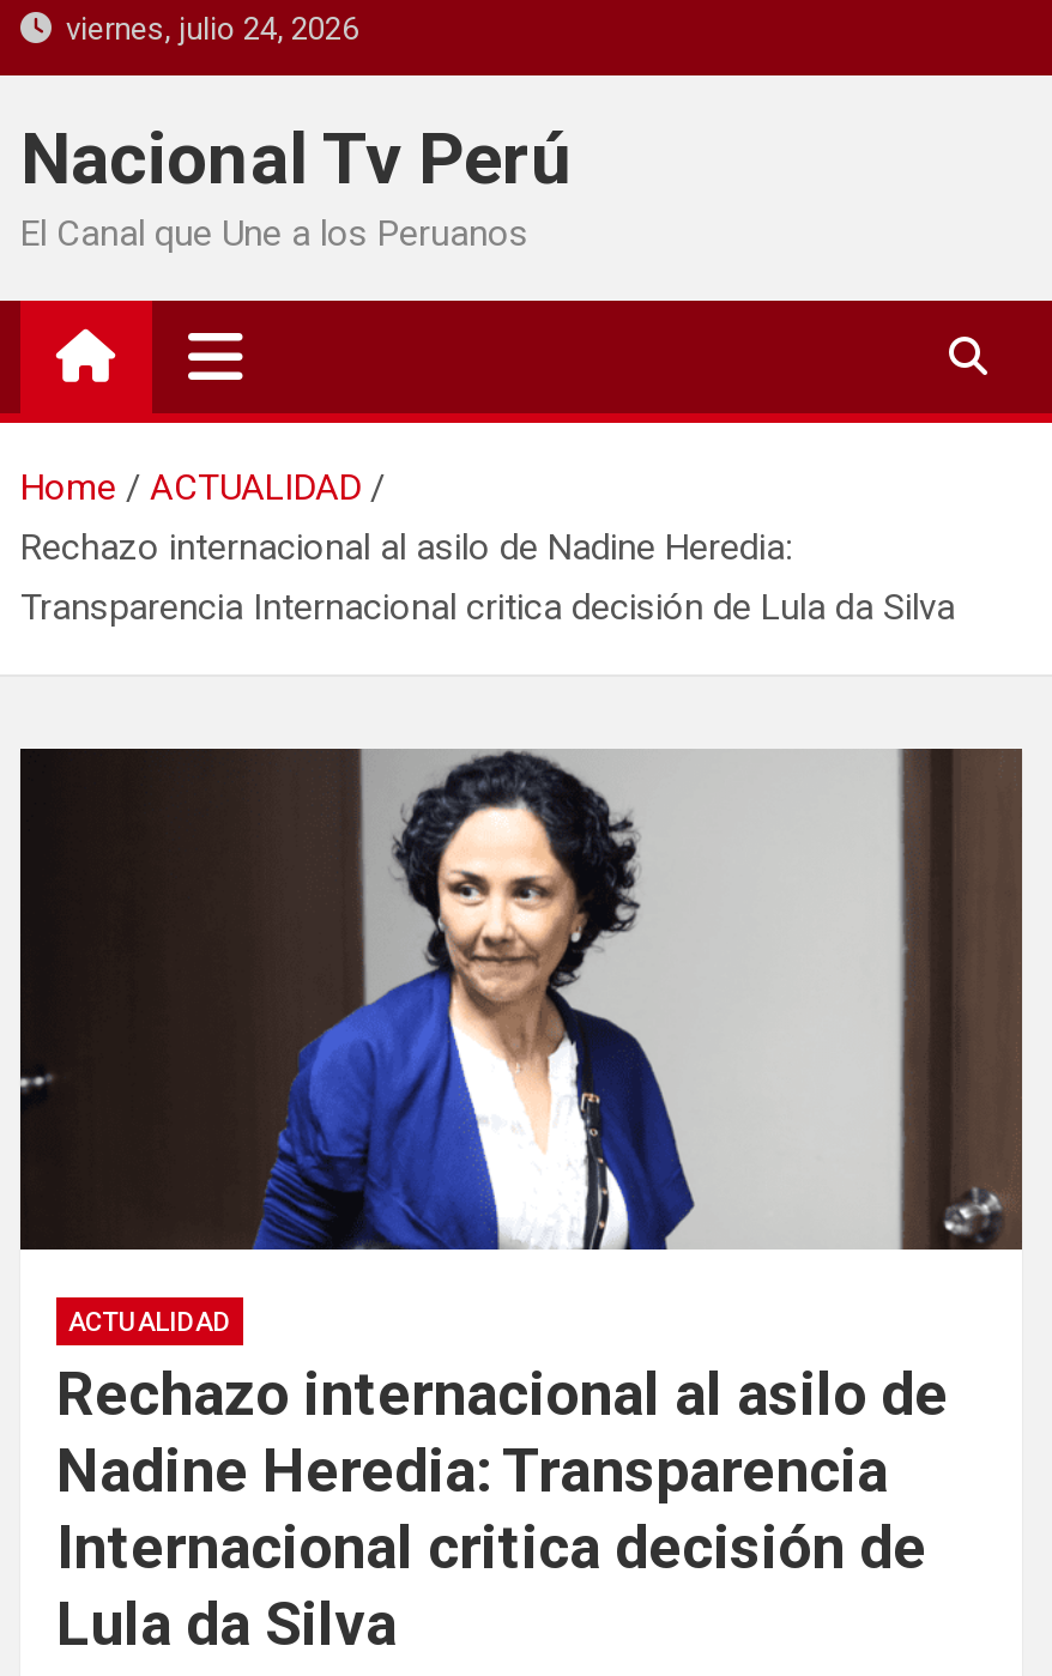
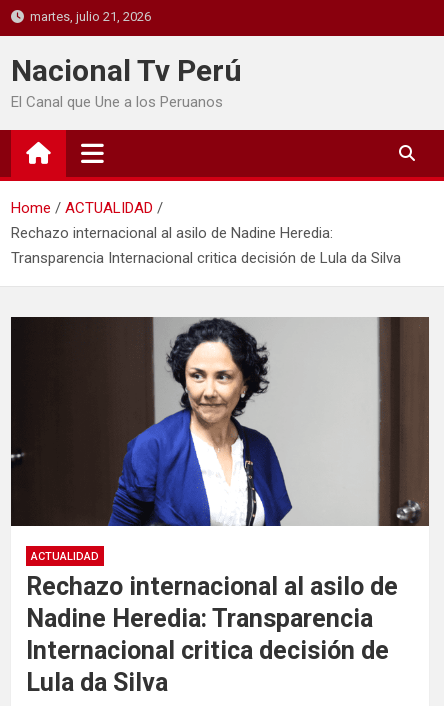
- viernes, julio 24, 2026
+ martes, julio 21, 2026
